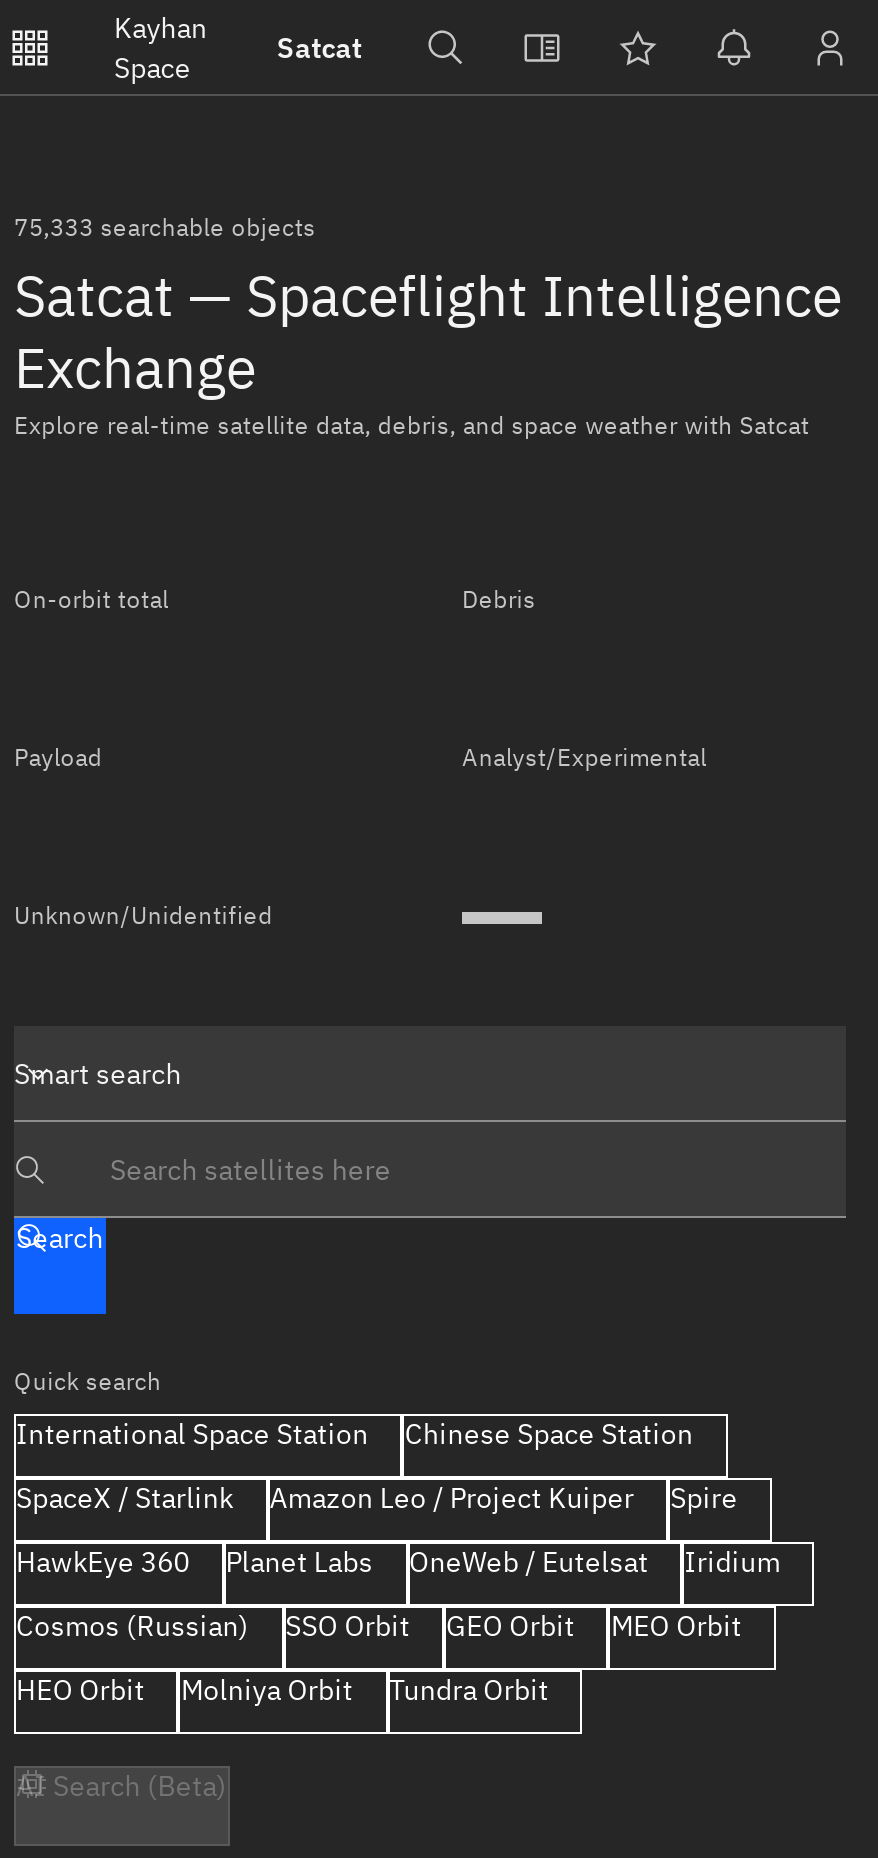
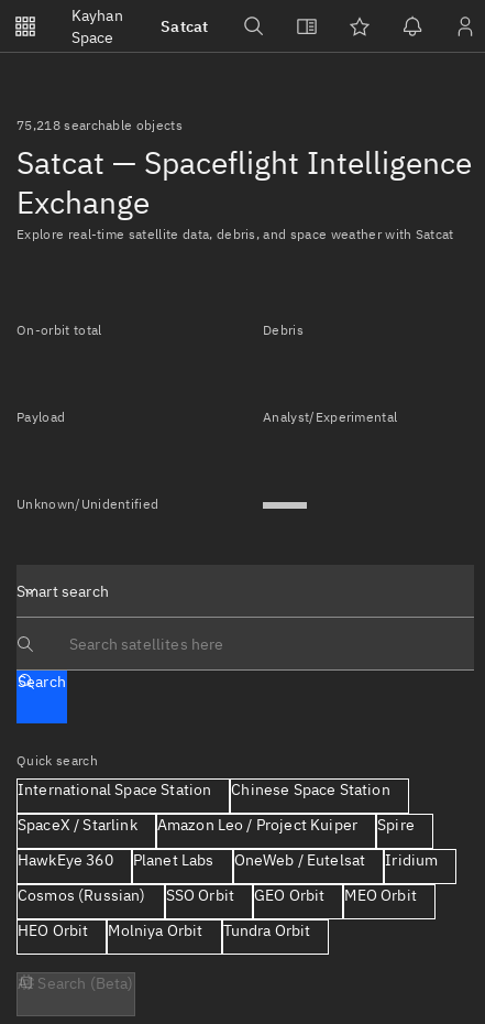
- 75,333 searchable objects
+ 75,218 searchable objects
